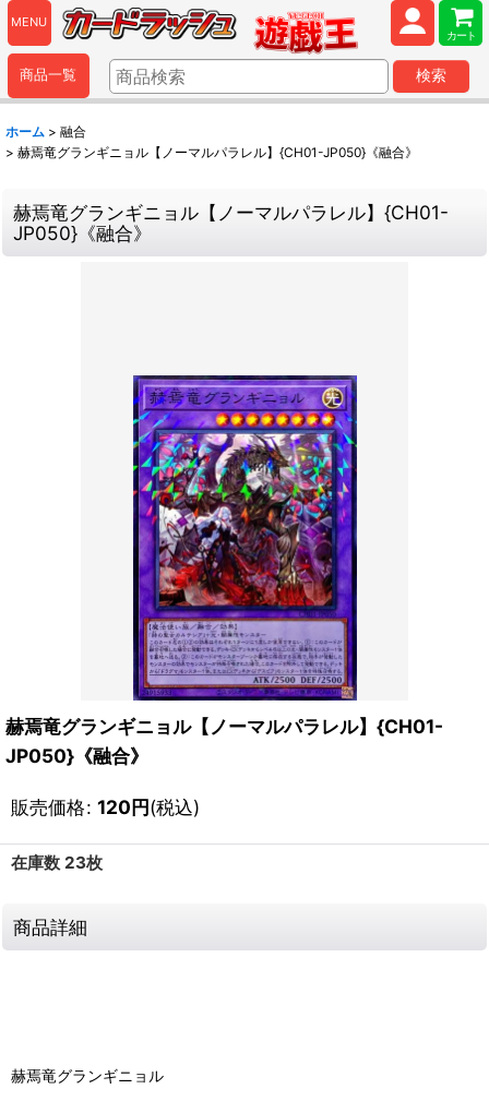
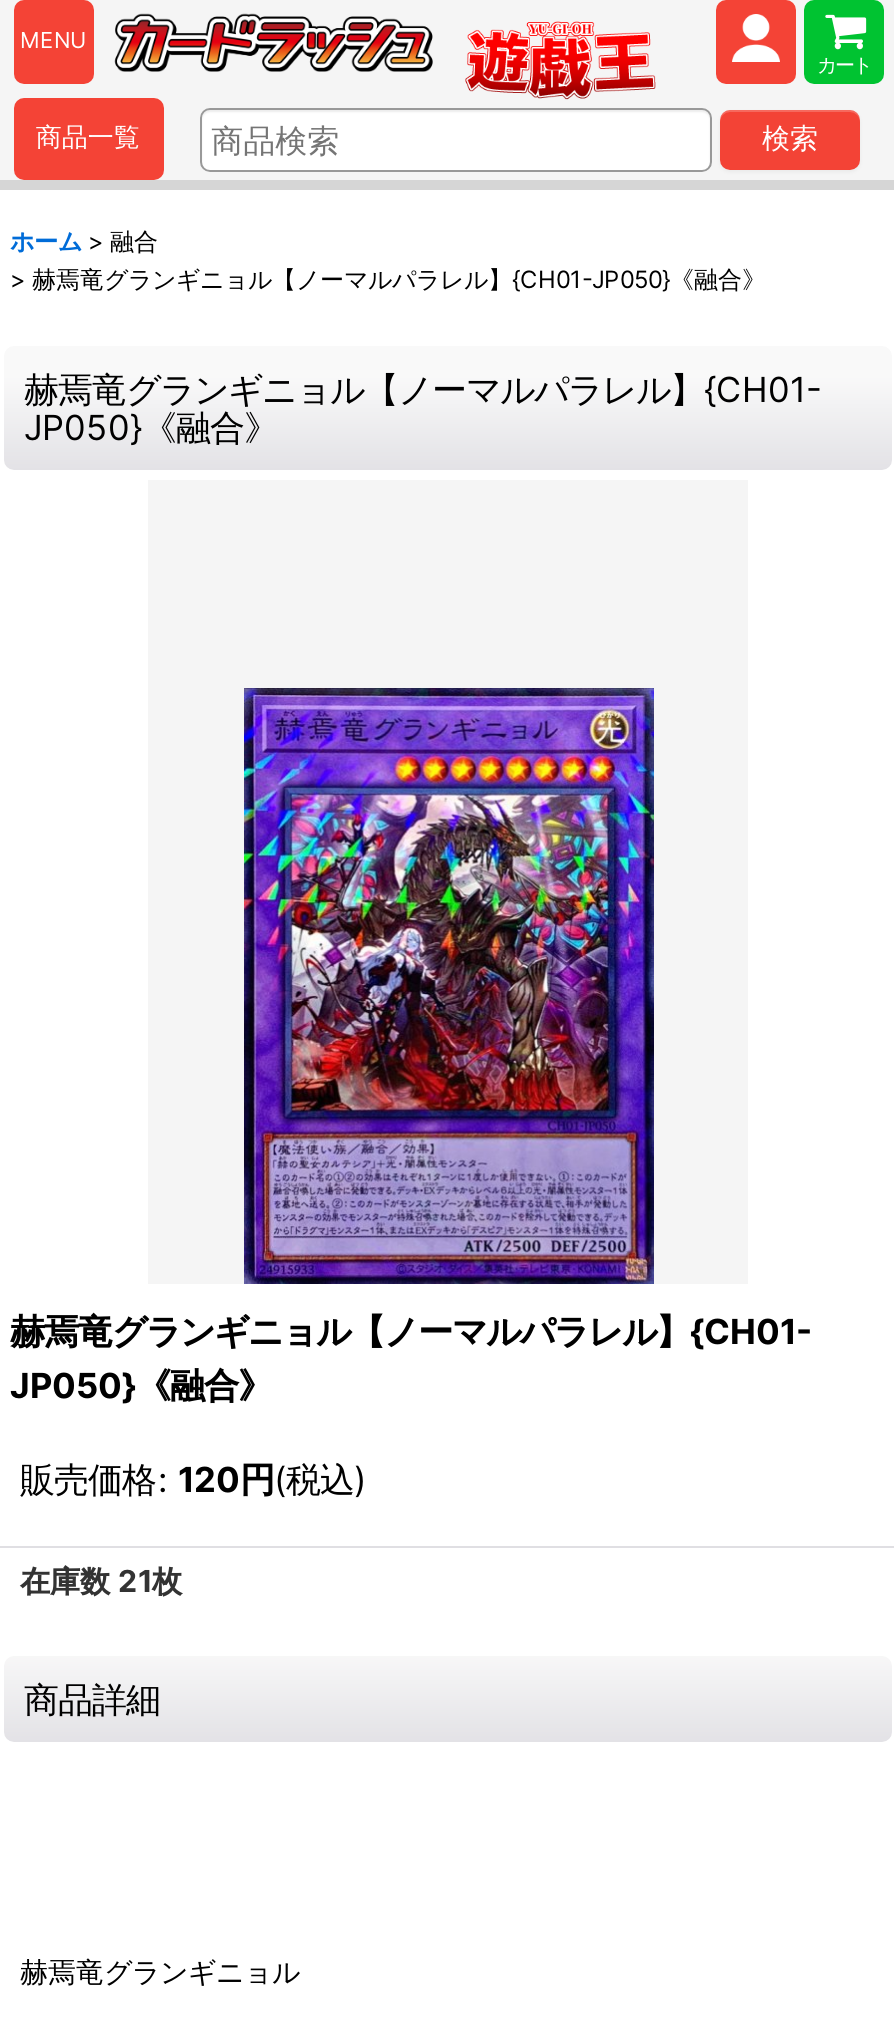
- 在庫数 23枚
+ 在庫数 21枚
